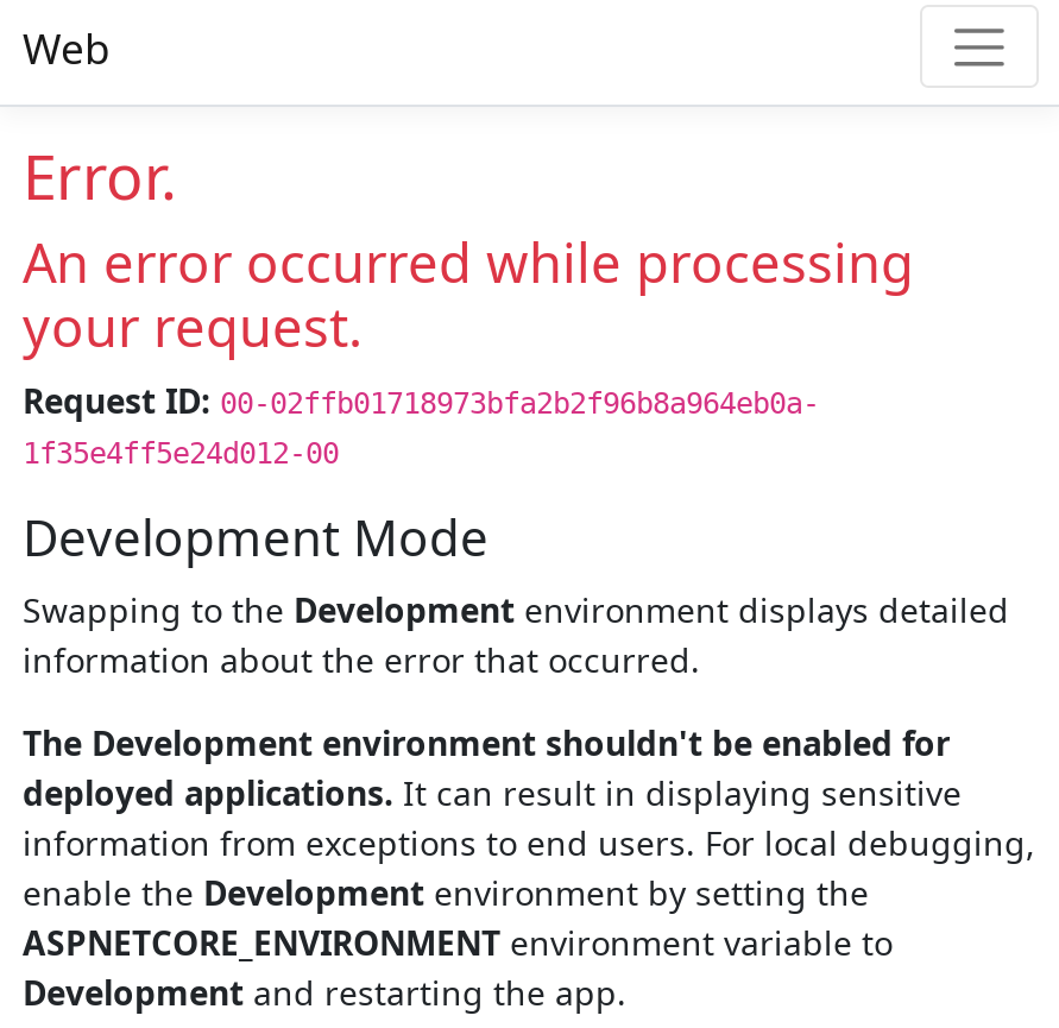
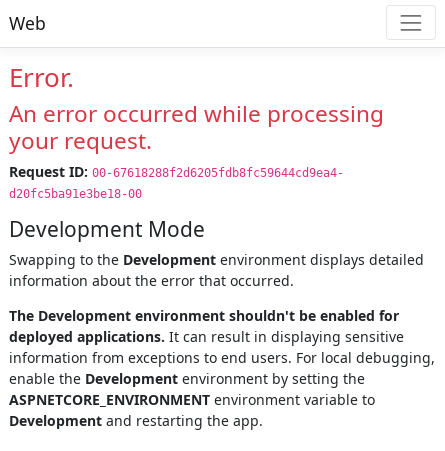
- Request ID: 00-02ffb01718973bfa2b2f96b8a964eb0a-
- 1f35e4ff5e24d012-00
+ Request ID: 00-67618288f2d6205fdb8fc59644cd9ea4-
+ d20fc5ba91e3be18-00
